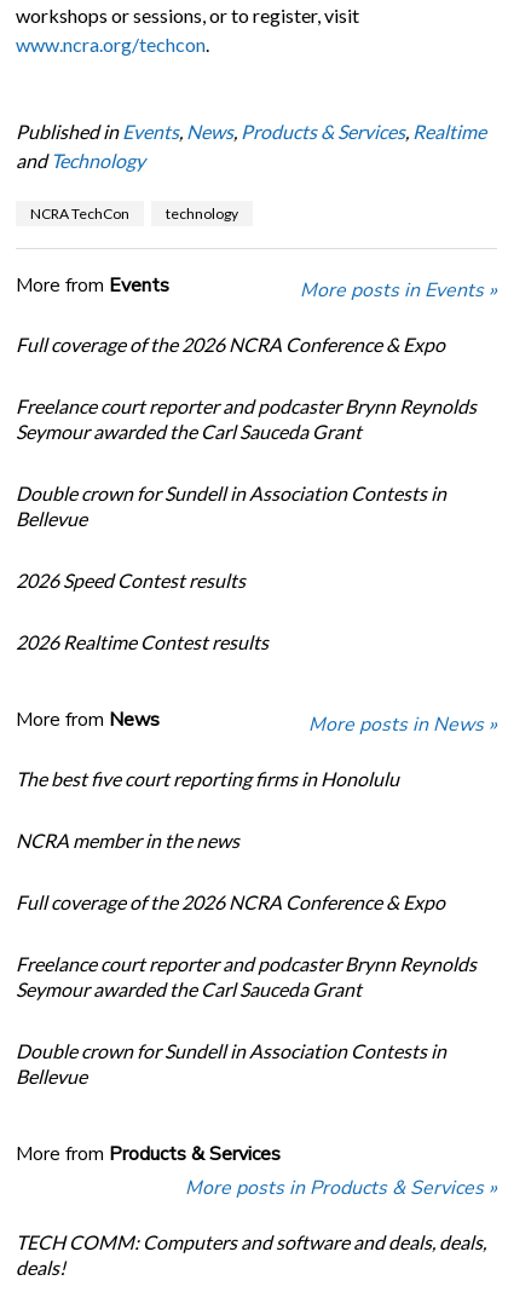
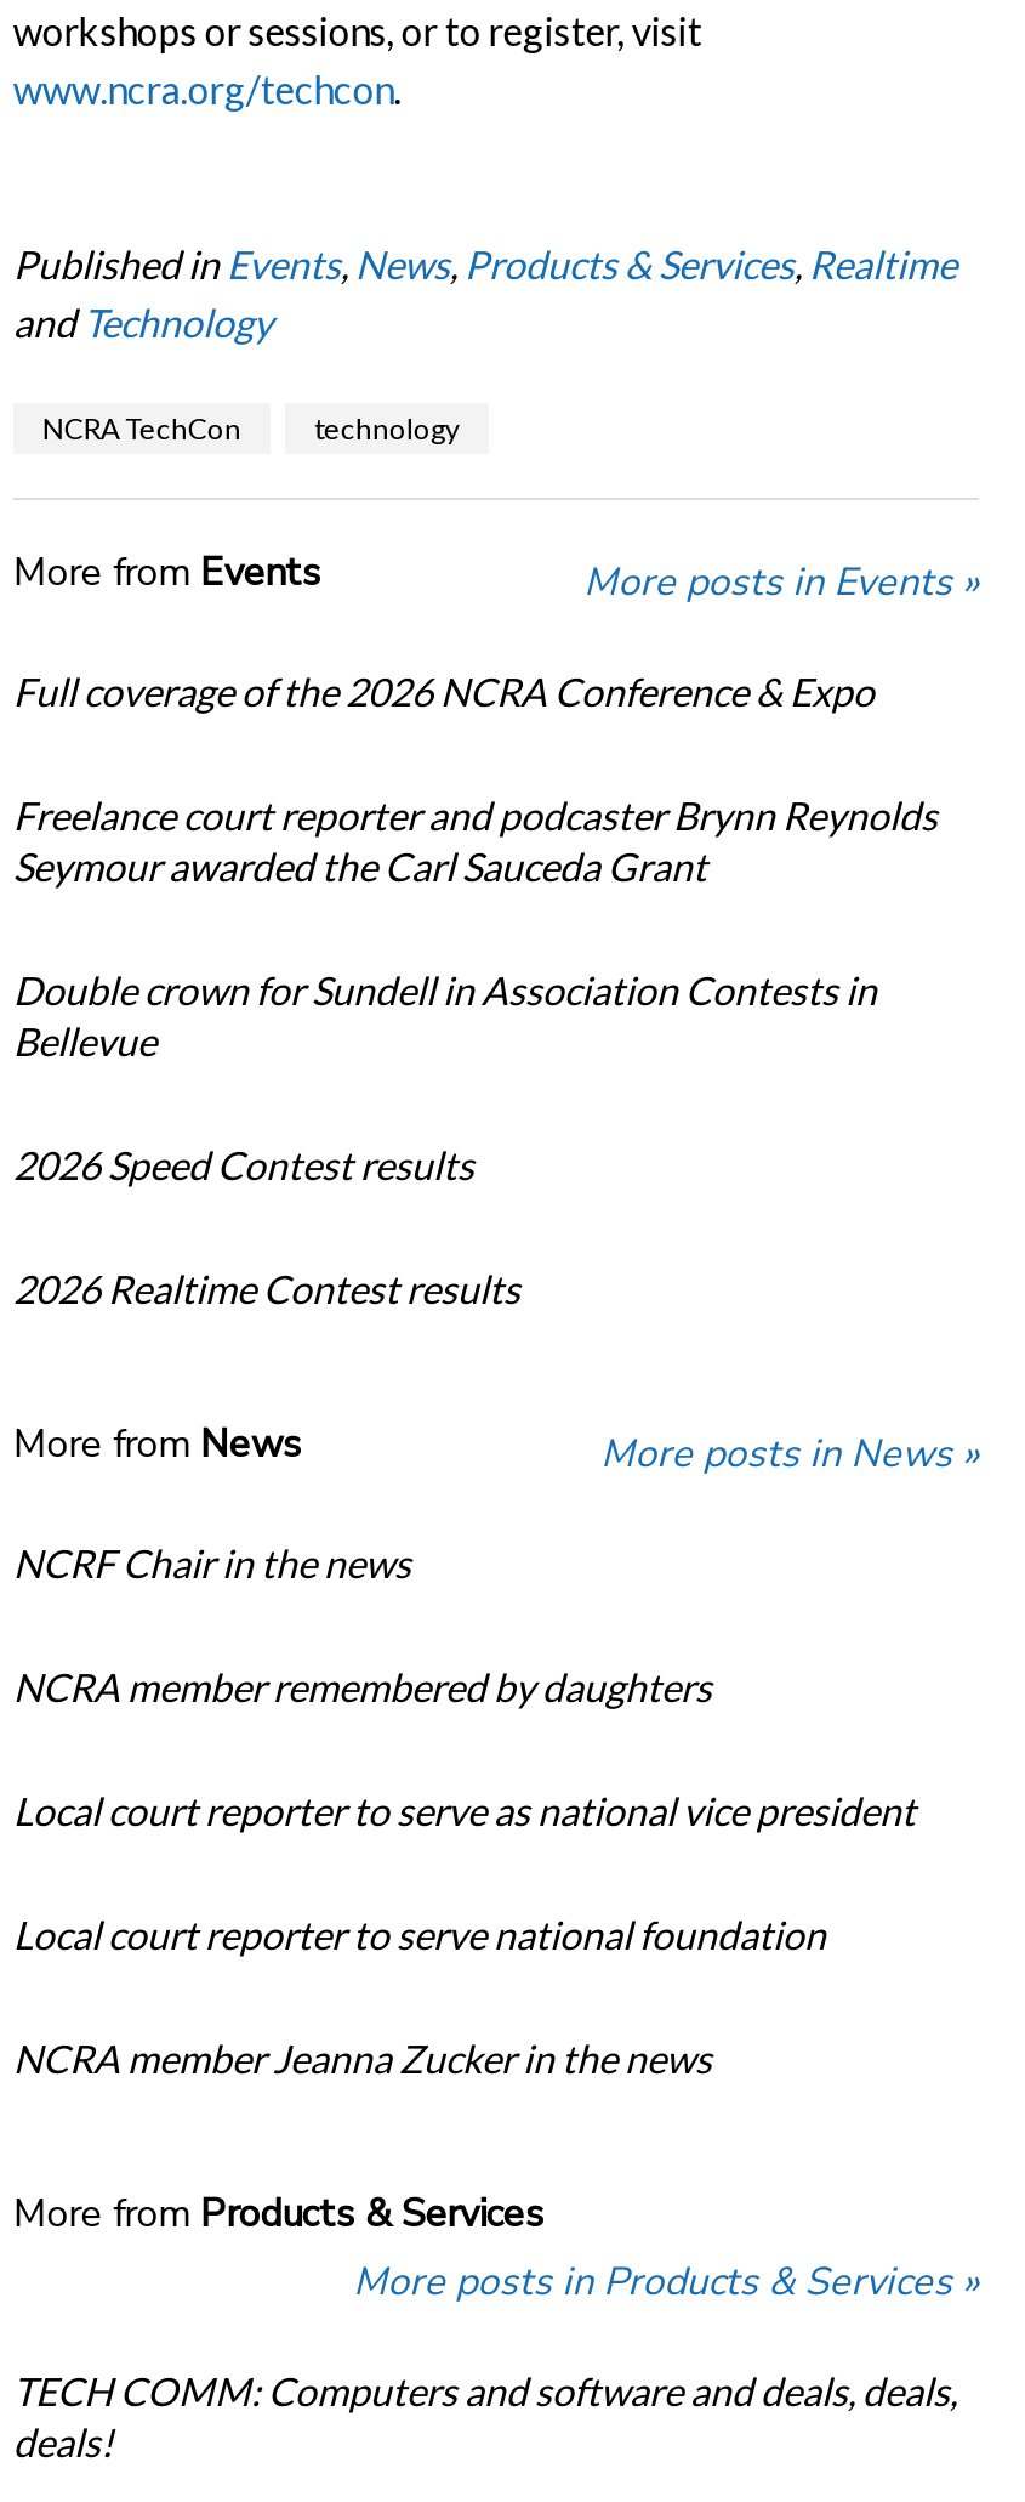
- The best five court reporting firms in Honolulu
+ NCRF Chair in the news

- NCRA member in the news
+ NCRA member remembered by daughters

- Full coverage of the 2026 NCRA Conference & Expo
+ Local court reporter to serve as national vice president

- Freelance court reporter and podcaster Brynn Reynolds
- Seymour awarded the Carl Sauceda Grant
+ Local court reporter to serve national foundation

- Double crown for Sundell in Association Contests in
- Bellevue
+ NCRA member Jeanna Zucker in the news
